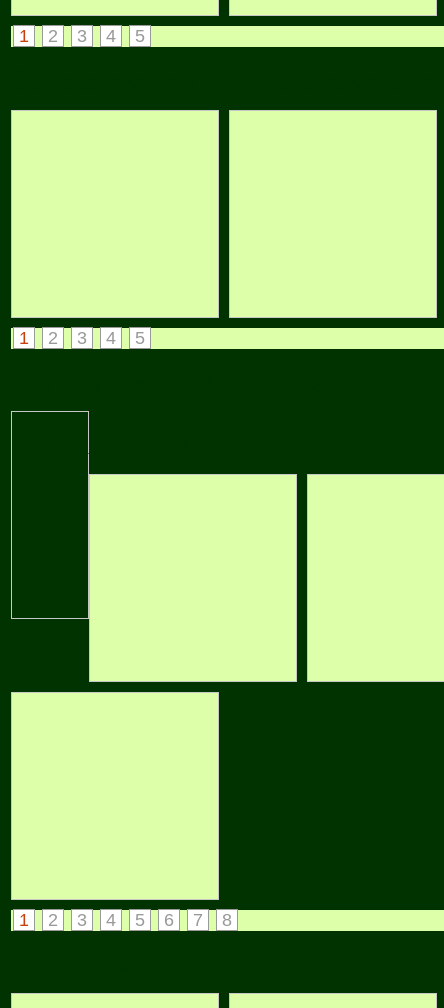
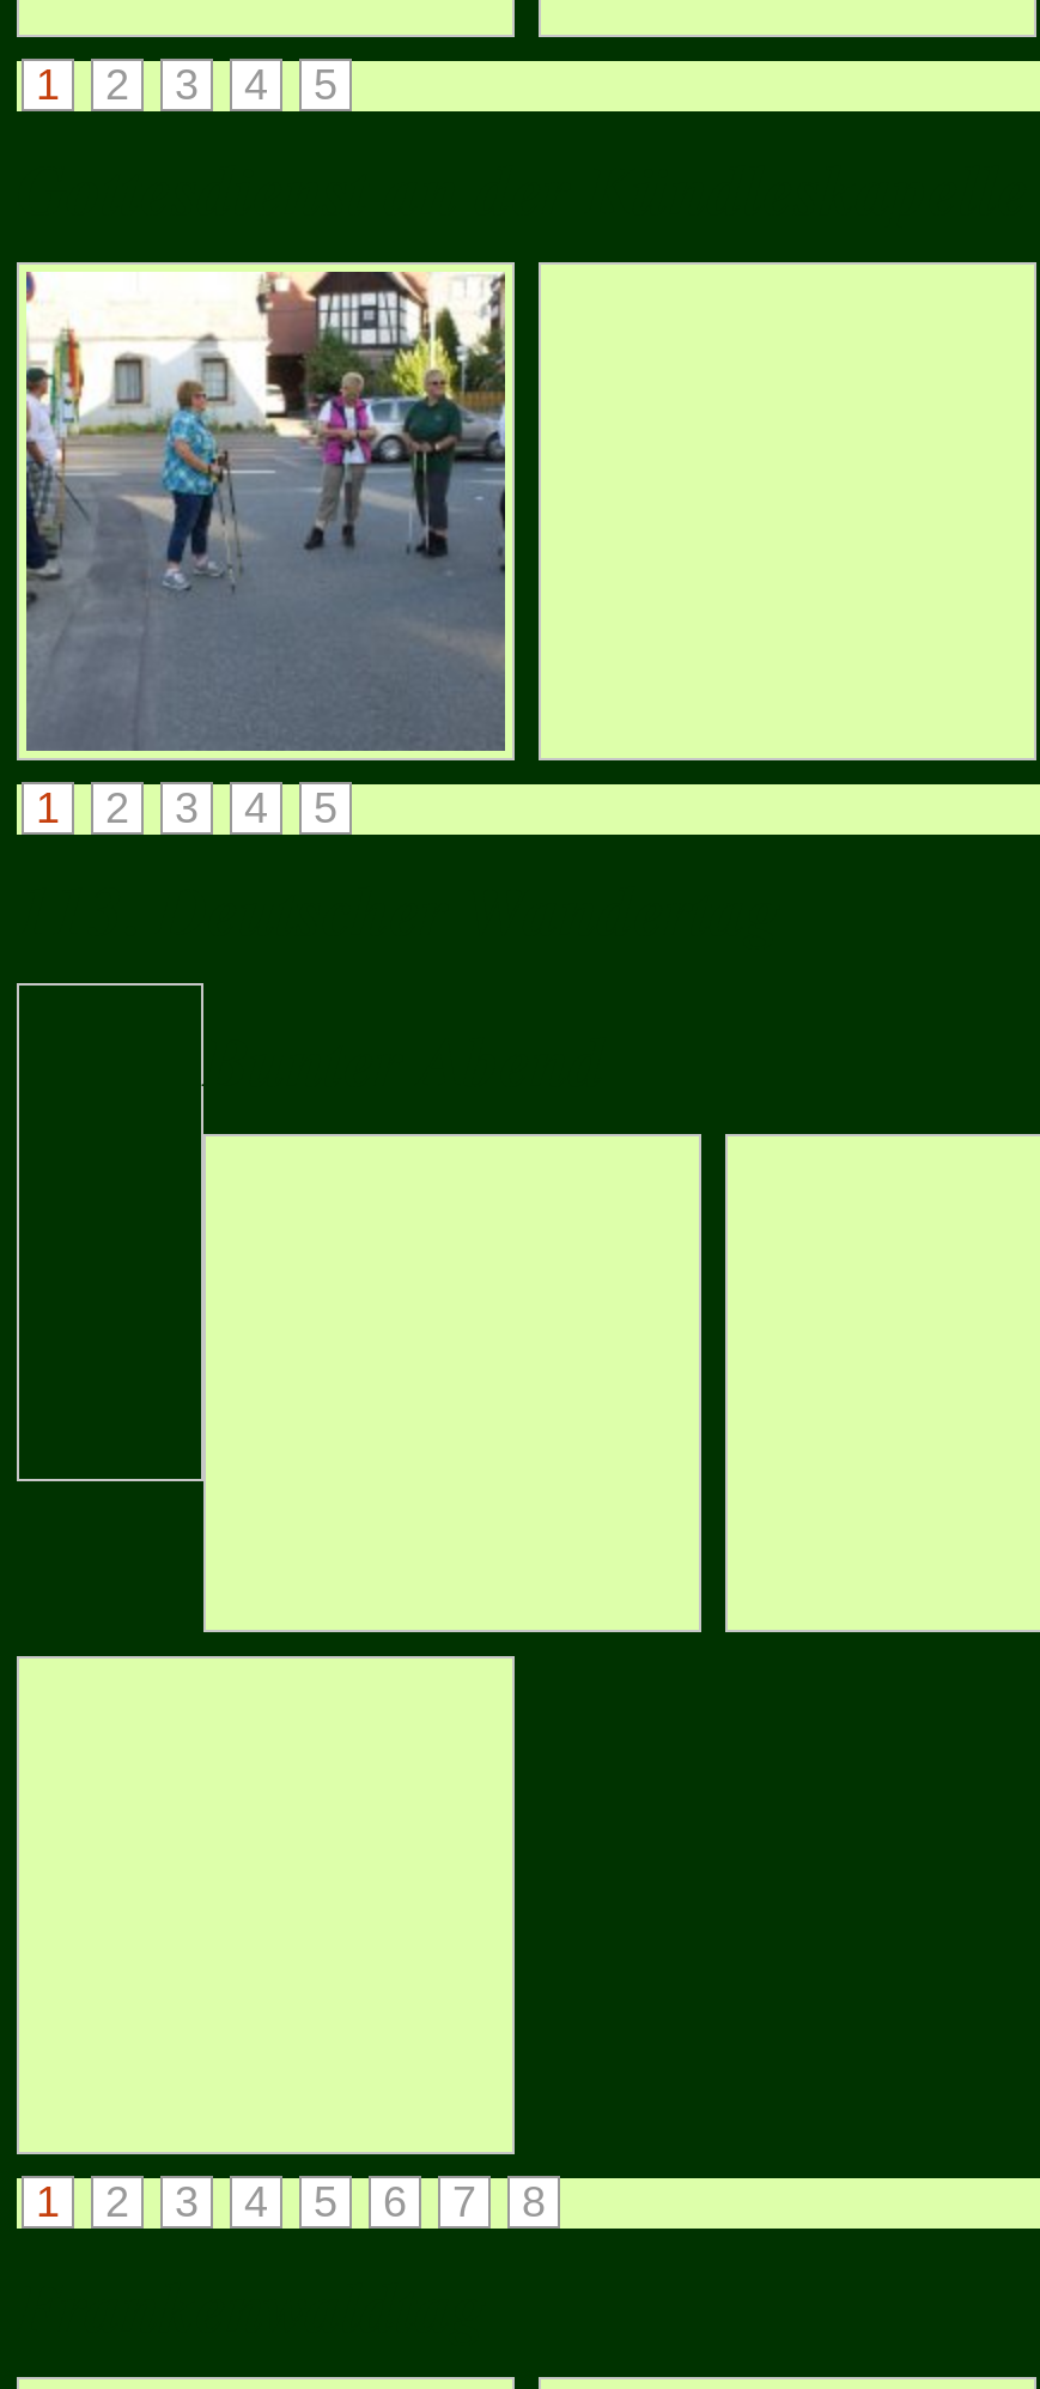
+ [image]
